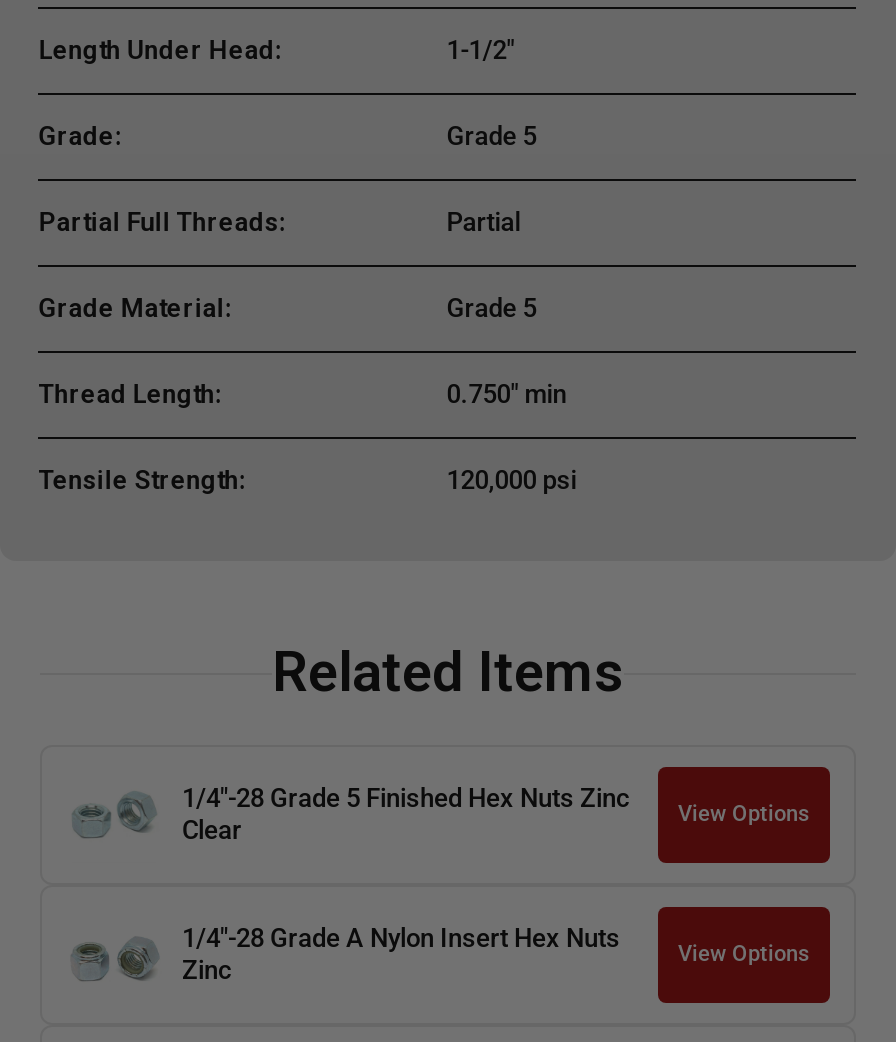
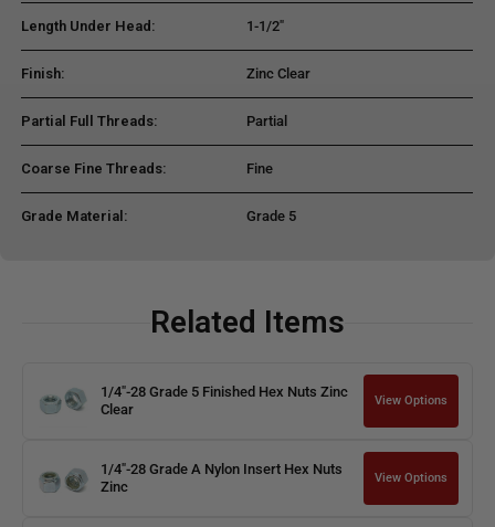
- Grade:
- Grade 5
+ Finish:
+ Zinc Clear

+ Coarse Fine Threads:
+ Fine

moved down: Grade Material: | Grade 5

- Thread Length:
- 0.750" min
- Tensile Strength:
- 120,000 psi
